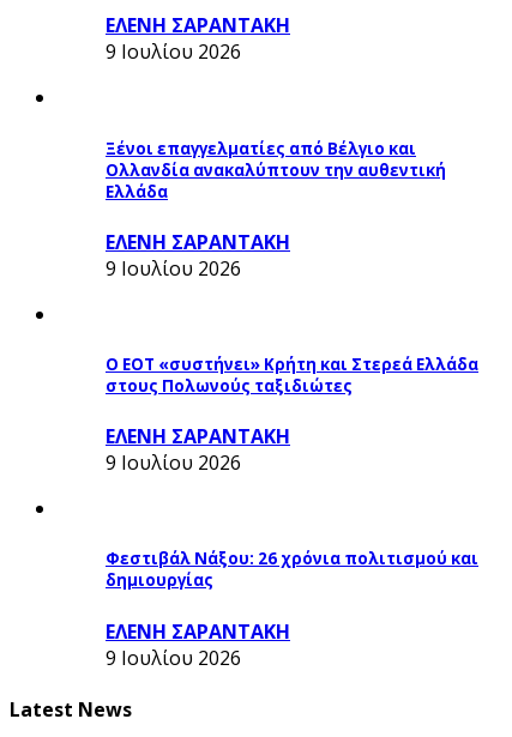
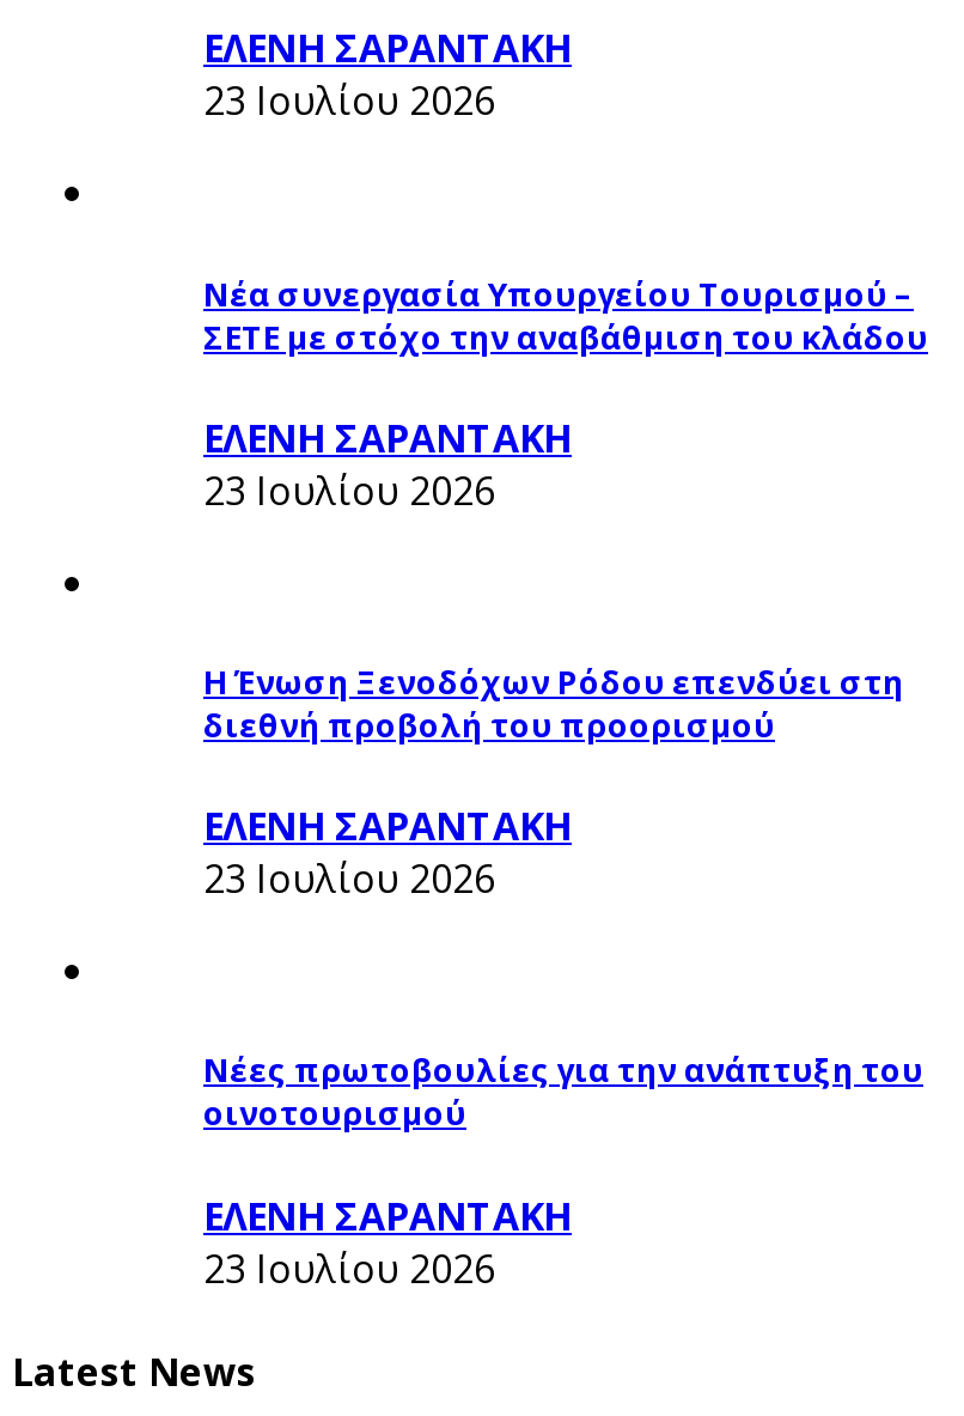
- 9 Ιουλίου 2026
+ 23 Ιουλίου 2026

- Ξένοι επαγγελματίες από Βέλγιο και
- Ολλανδία ανακαλύπτουν την αυθεντική
- Ελλάδα
+ Νέα συνεργασία Υπουργείου Τουρισμού –
+ ΣΕΤΕ με στόχο την αναβάθμιση του κλάδου

- 9 Ιουλίου 2026
+ 23 Ιουλίου 2026

- Ο ΕΟΤ «συστήνει» Κρήτη και Στερεά Ελλάδα
- στους Πολωνούς ταξιδιώτες
+ Η Ένωση Ξενοδόχων Ρόδου επενδύει στη
+ διεθνή προβολή του προορισμού

- 9 Ιουλίου 2026
+ 23 Ιουλίου 2026

- Φεστιβάλ Νάξου: 26 χρόνια πολιτισμού και
- δημιουργίας
+ Νέες πρωτοβουλίες για την ανάπτυξη του
+ οινοτουρισμού

- 9 Ιουλίου 2026
+ 23 Ιουλίου 2026
